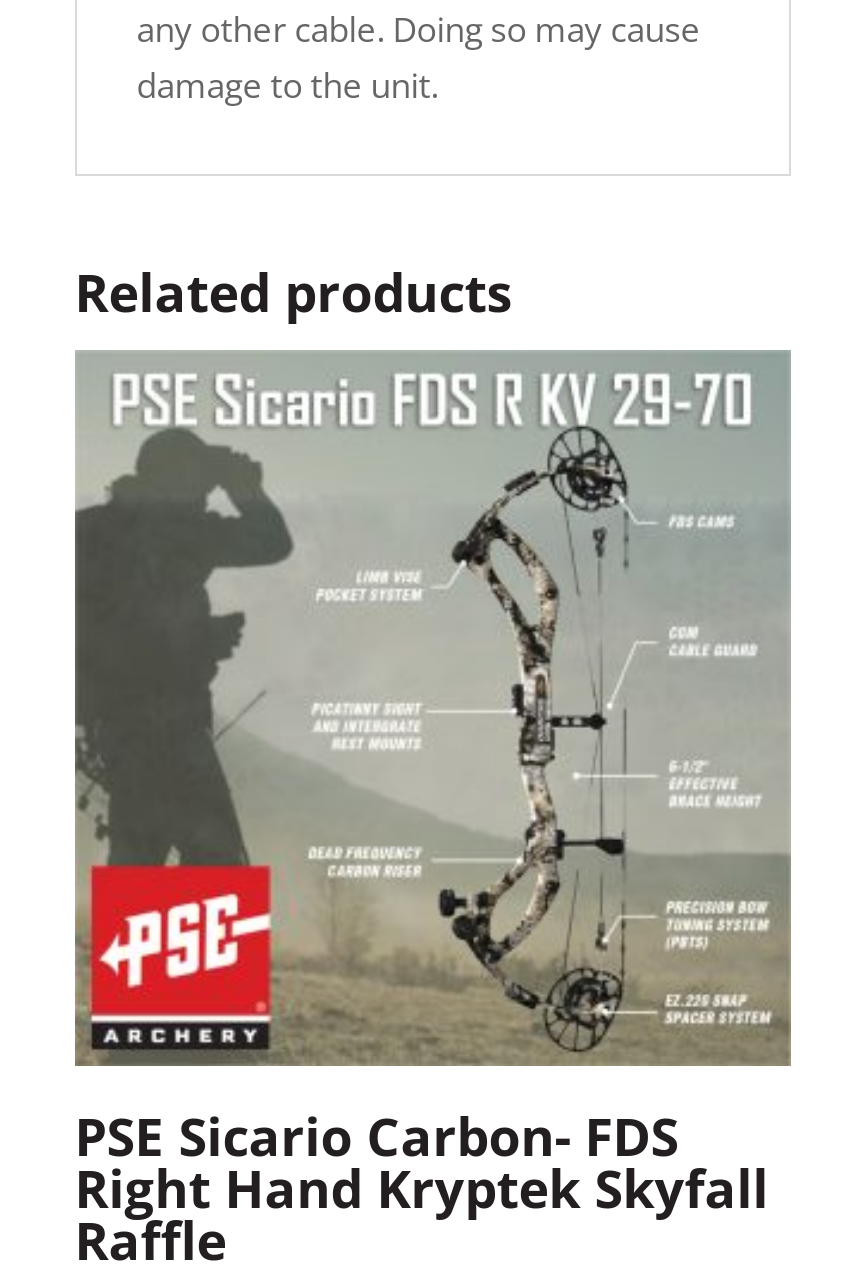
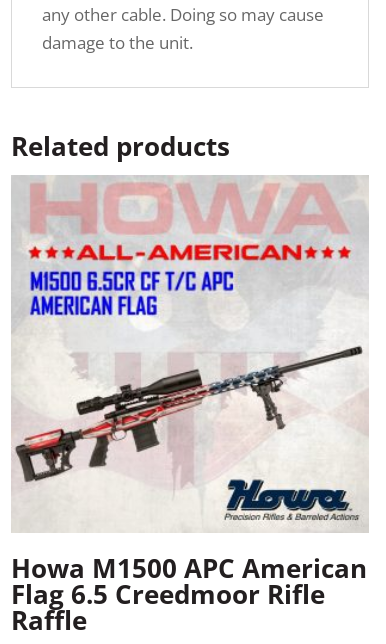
- [image]
- PSE Sicario Carbon- FDS
- Right Hand Kryptek Skyfall
+ [image]
+ Howa M1500 APC American
+ Flag 6.5 Creedmoor Rifle
